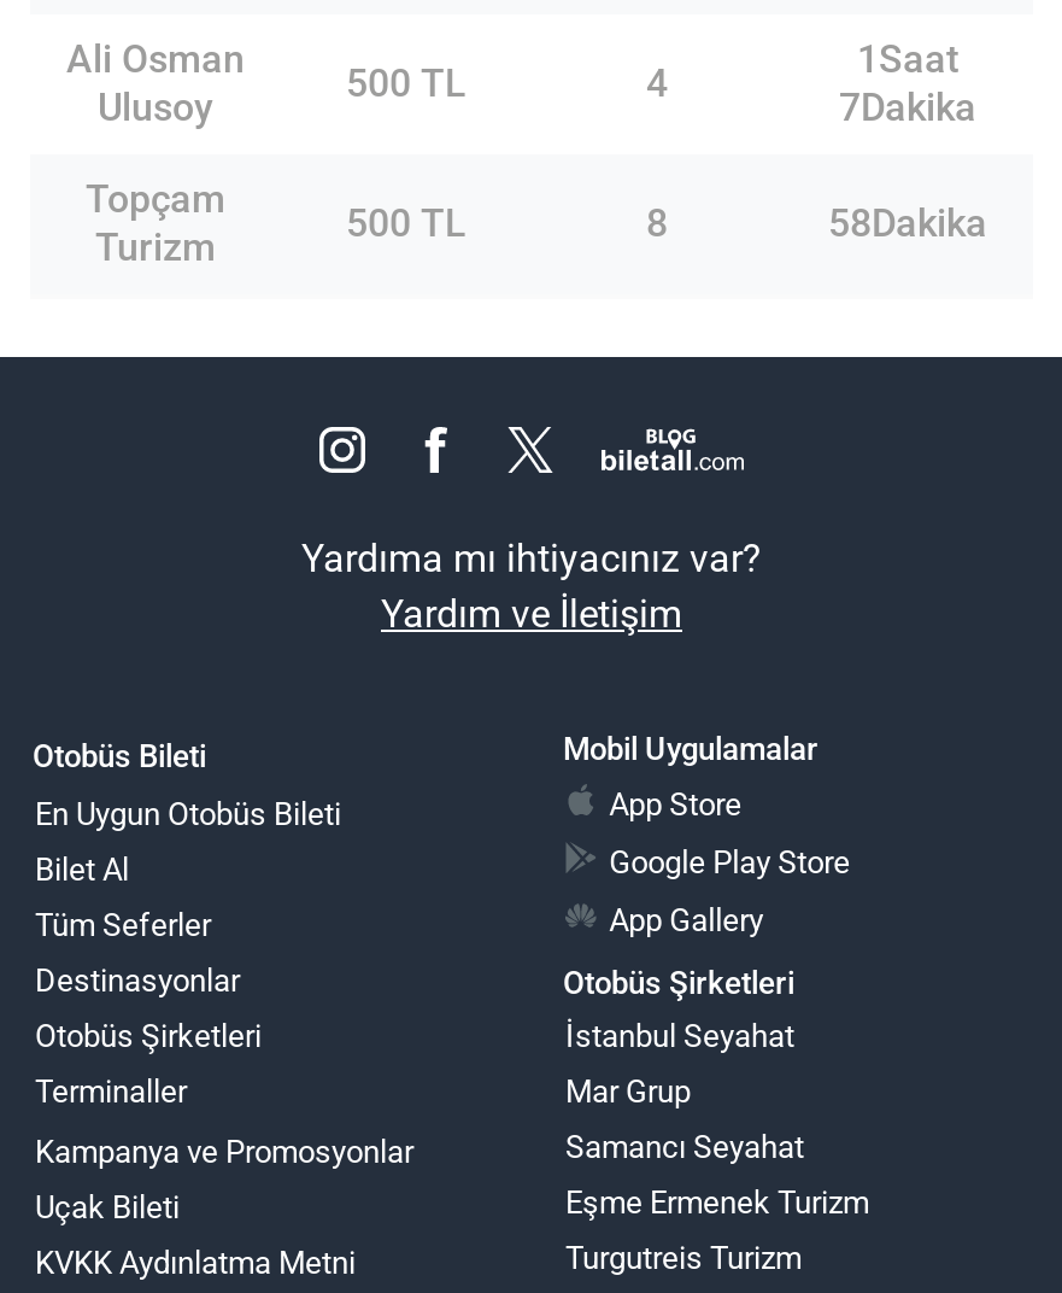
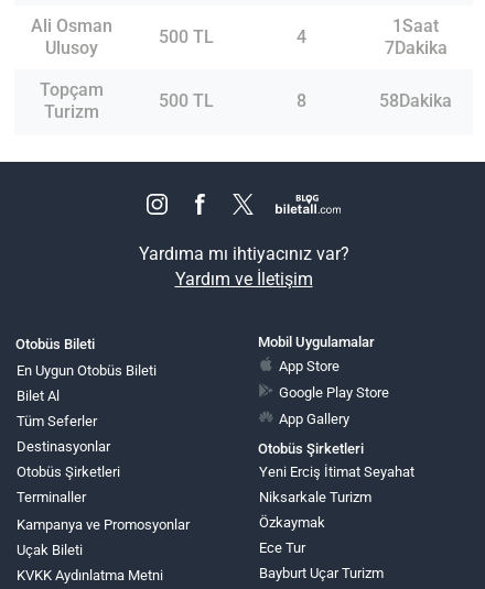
- İstanbul Seyahat
+ Yeni Erciş İtimat Seyahat

- Mar Grup
+ Niksarkale Turizm

- Samancı Seyahat
+ Özkaymak

- Eşme Ermenek Turizm
+ Ece Tur

- Turgutreis Turizm
+ Bayburt Uçar Turizm
